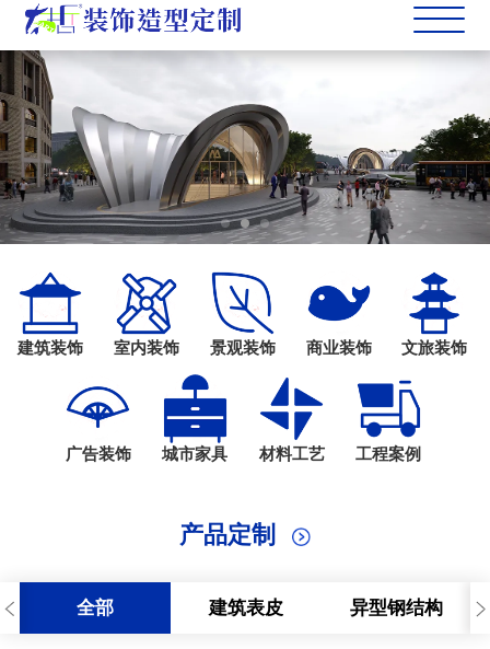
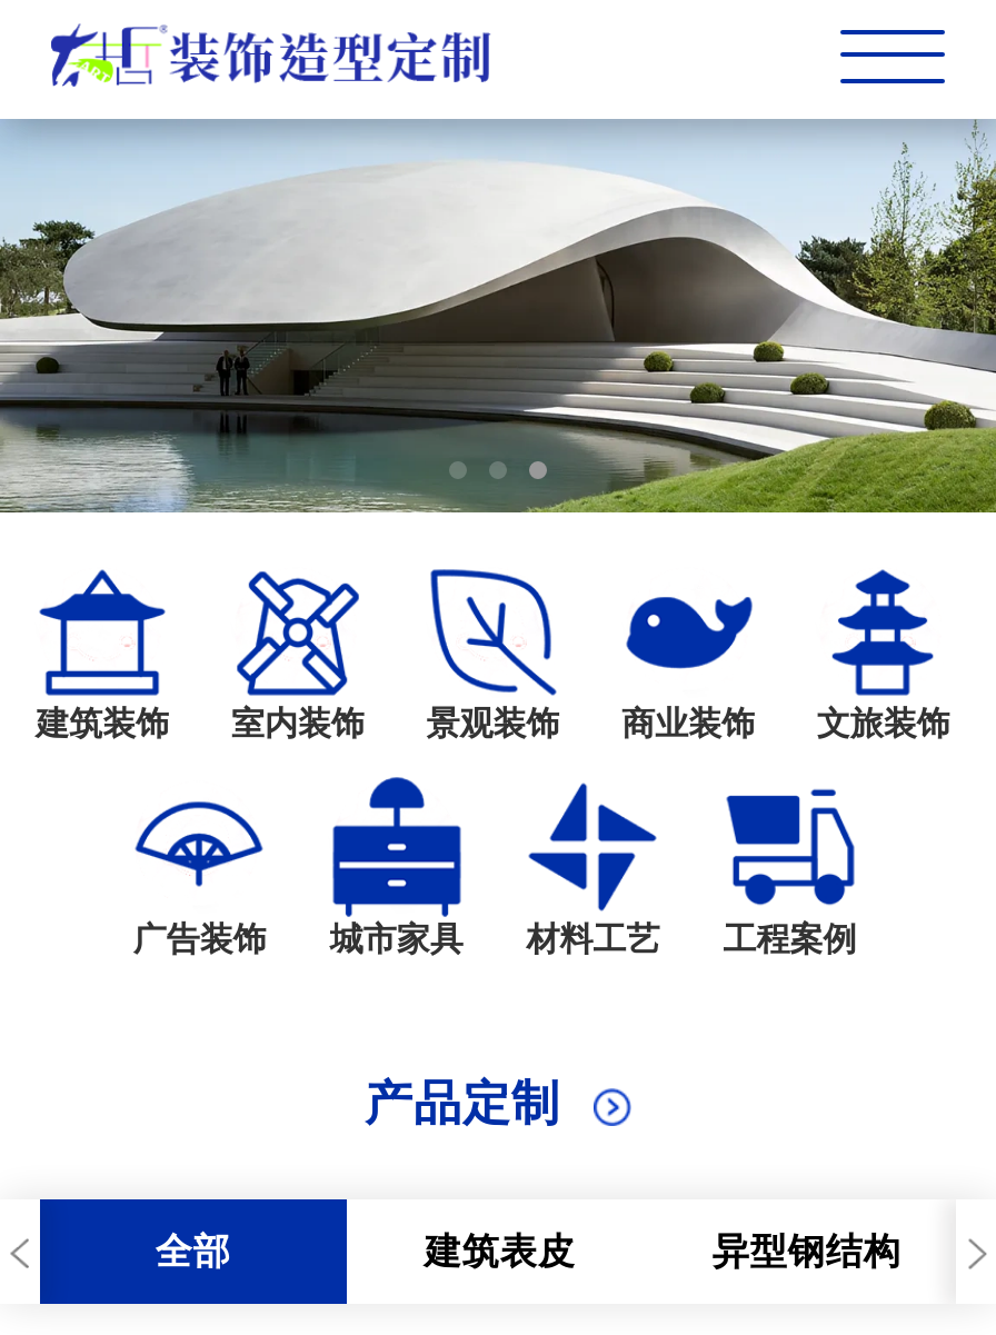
- [image]
+ [image]
